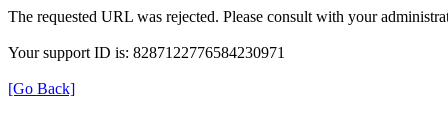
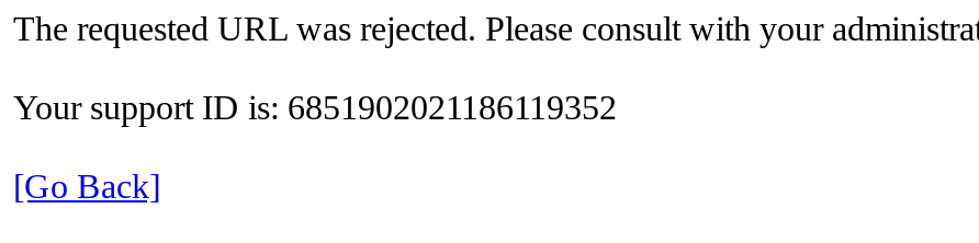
- Your support ID is: 8287122776584230971
+ Your support ID is: 6851902021186119352
